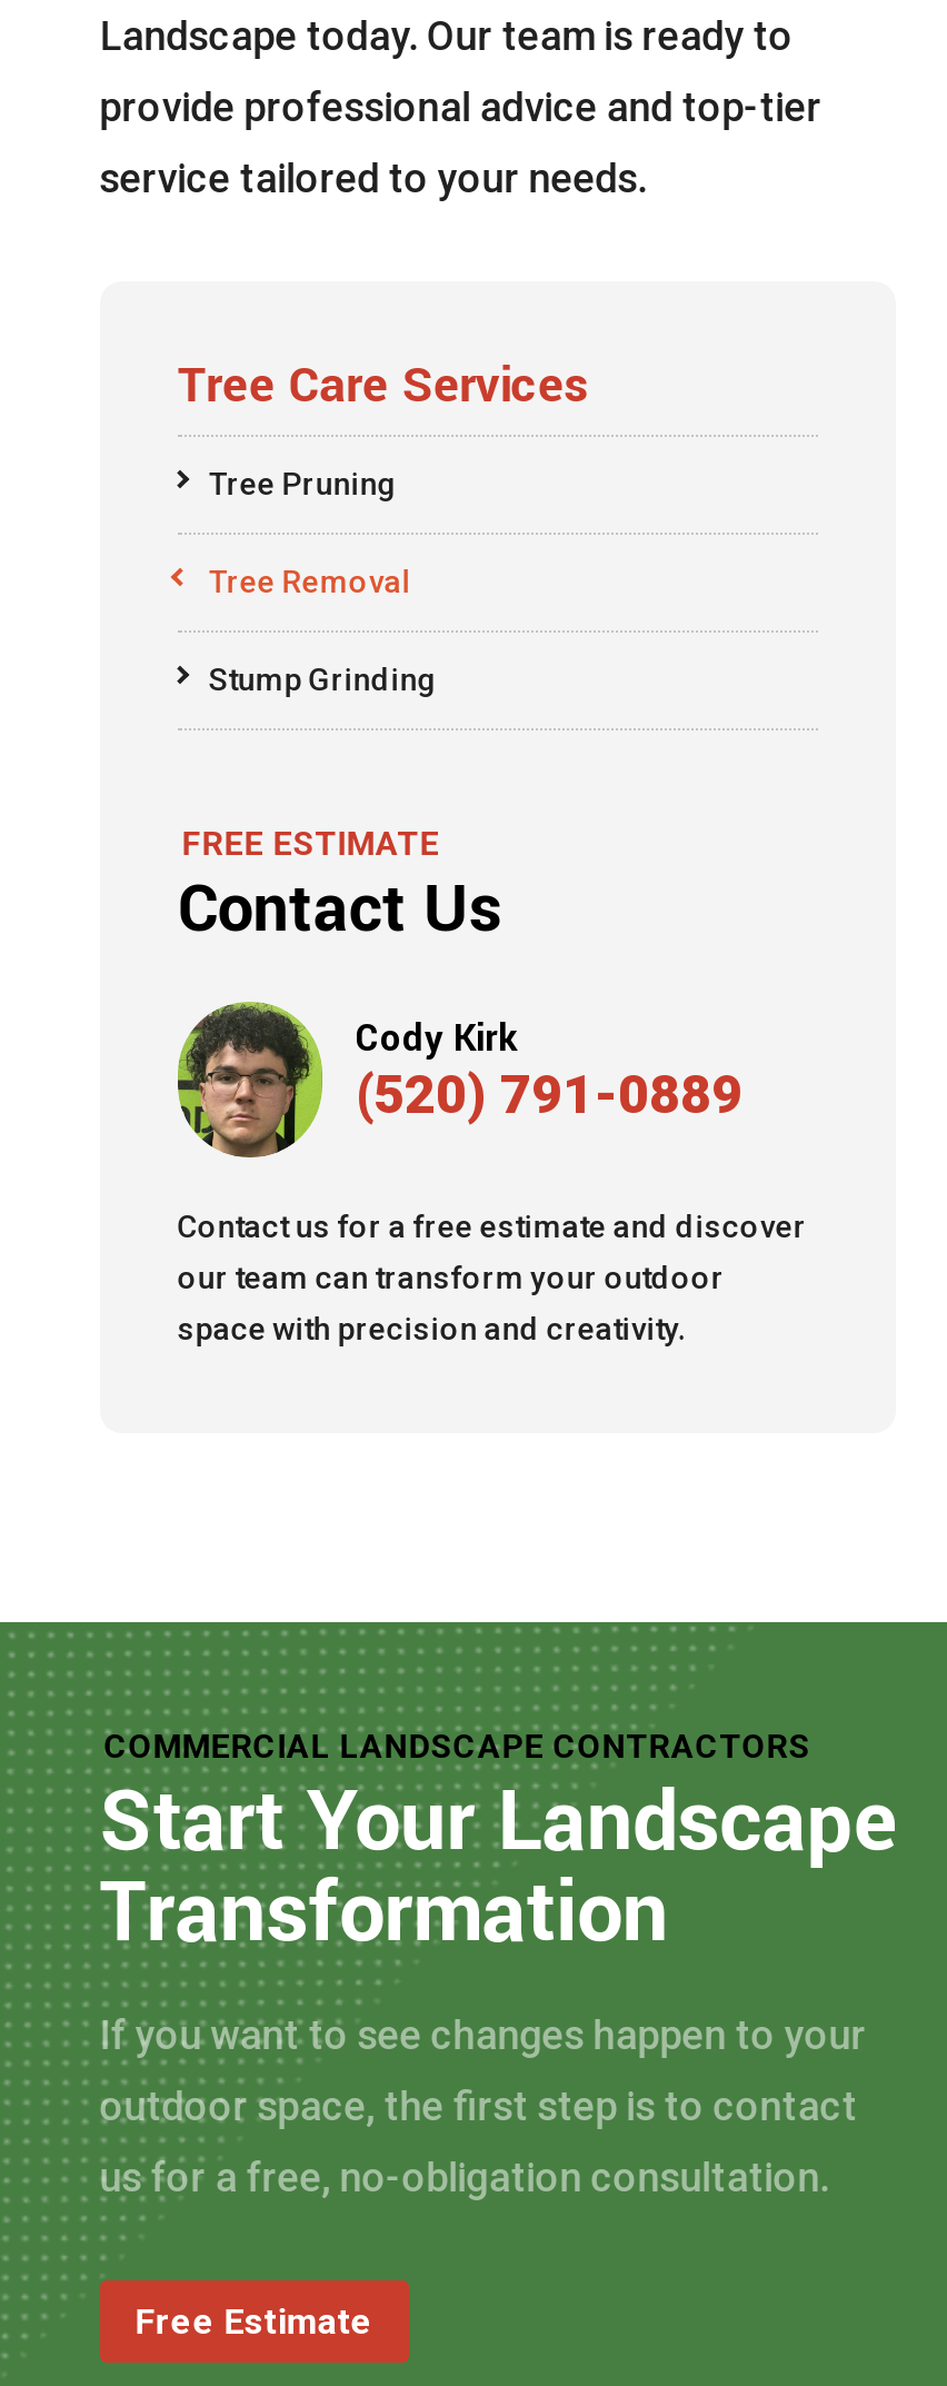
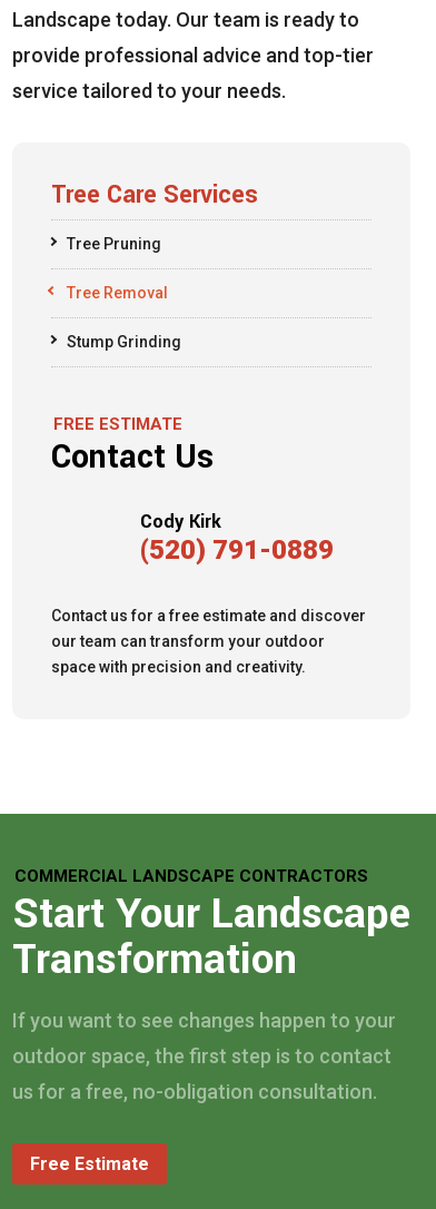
- [image]
